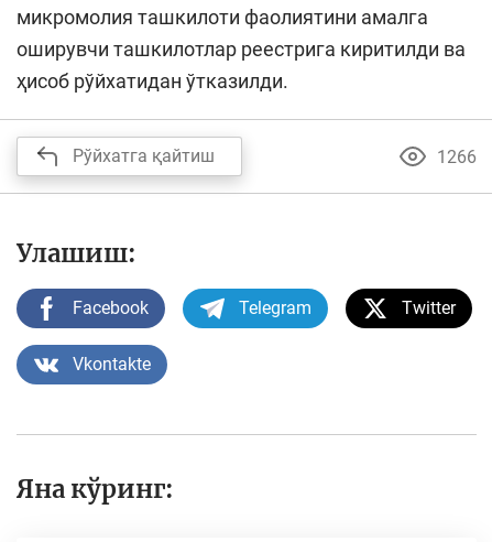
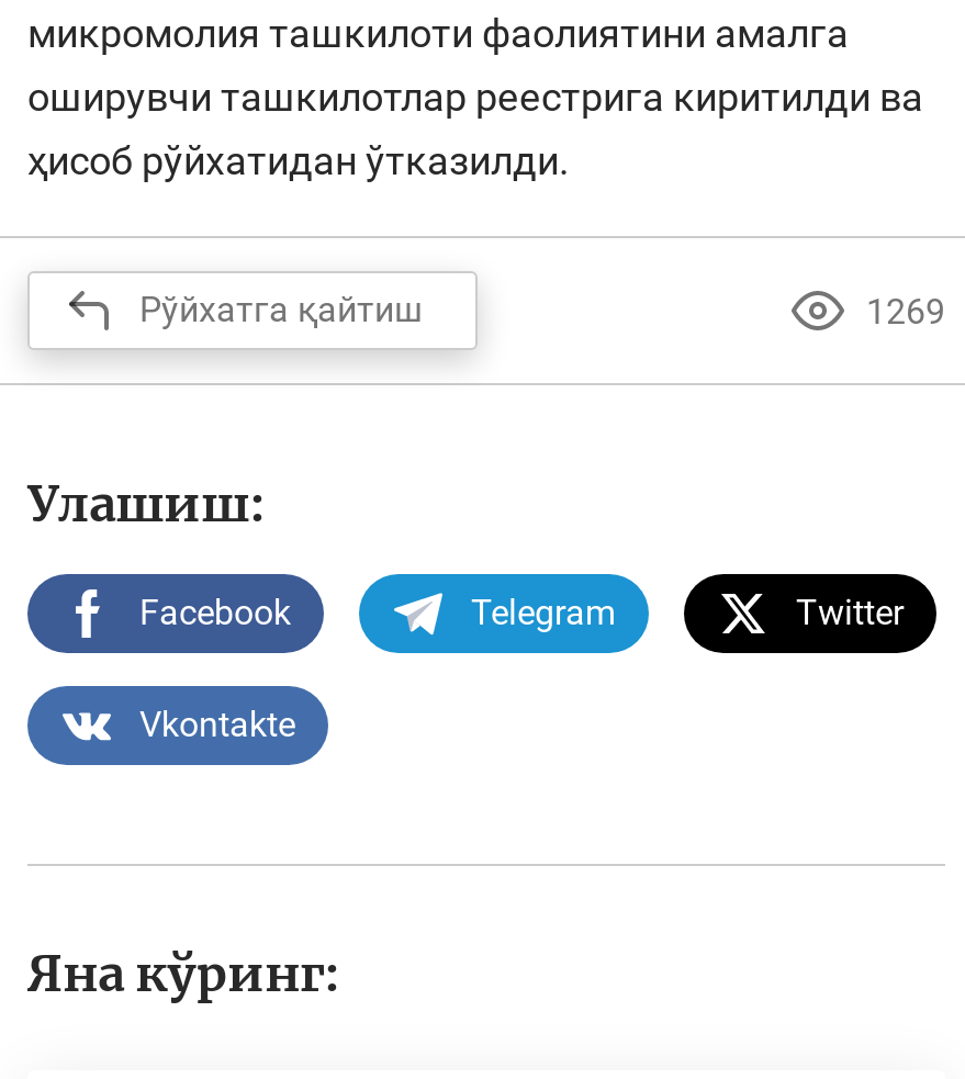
- 1266
+ 1269
